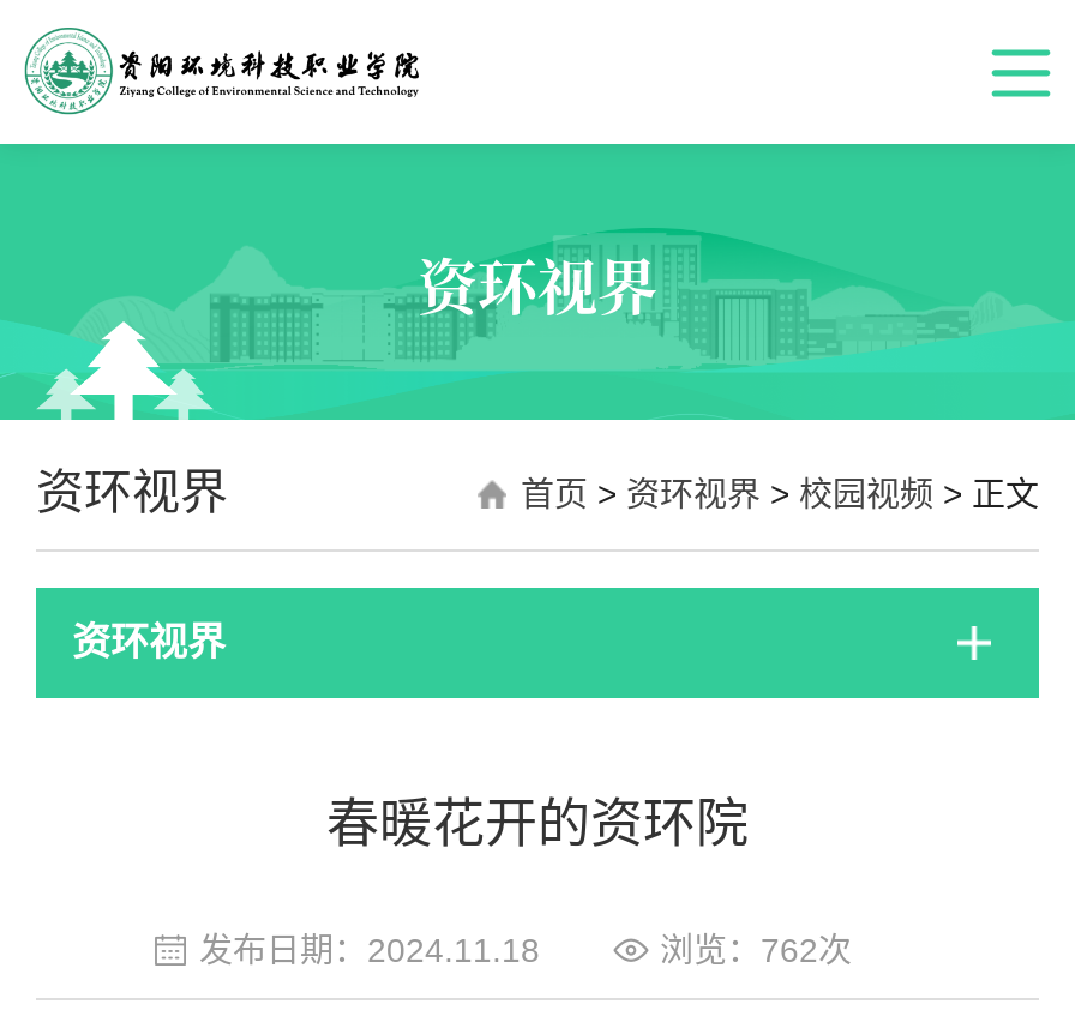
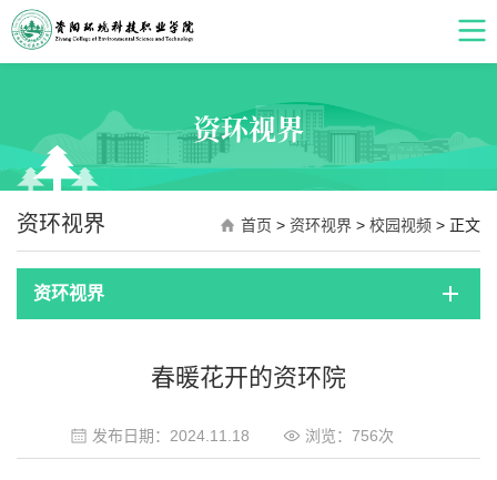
- 浏览：762次
+ 浏览：756次
